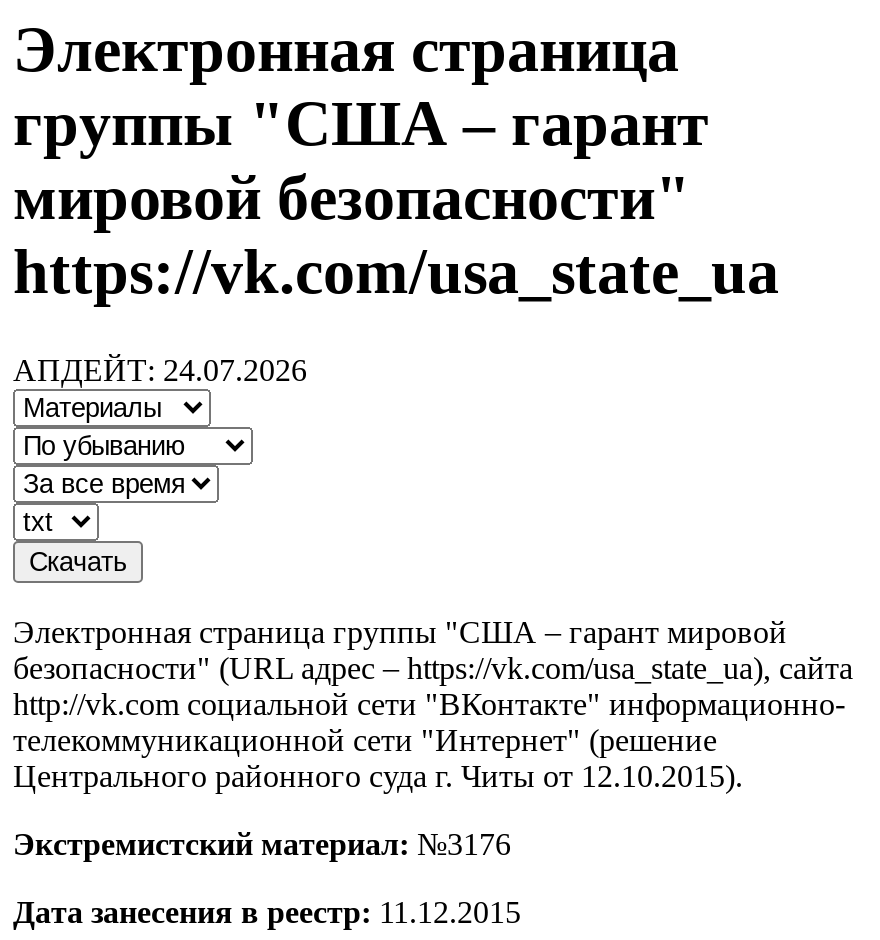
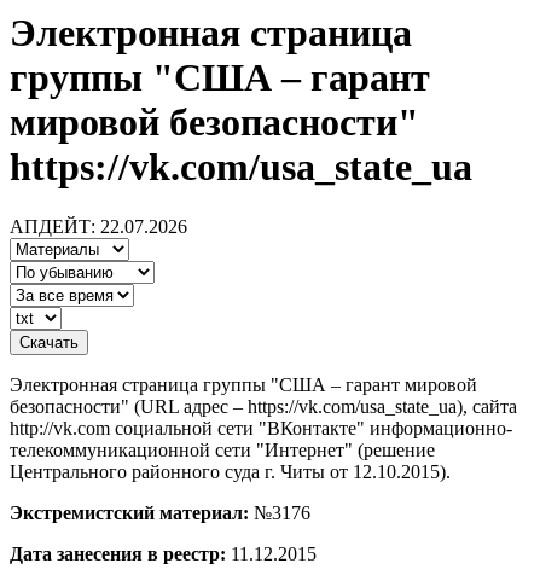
- АПДЕЙТ: 24.07.2026
+ АПДЕЙТ: 22.07.2026
